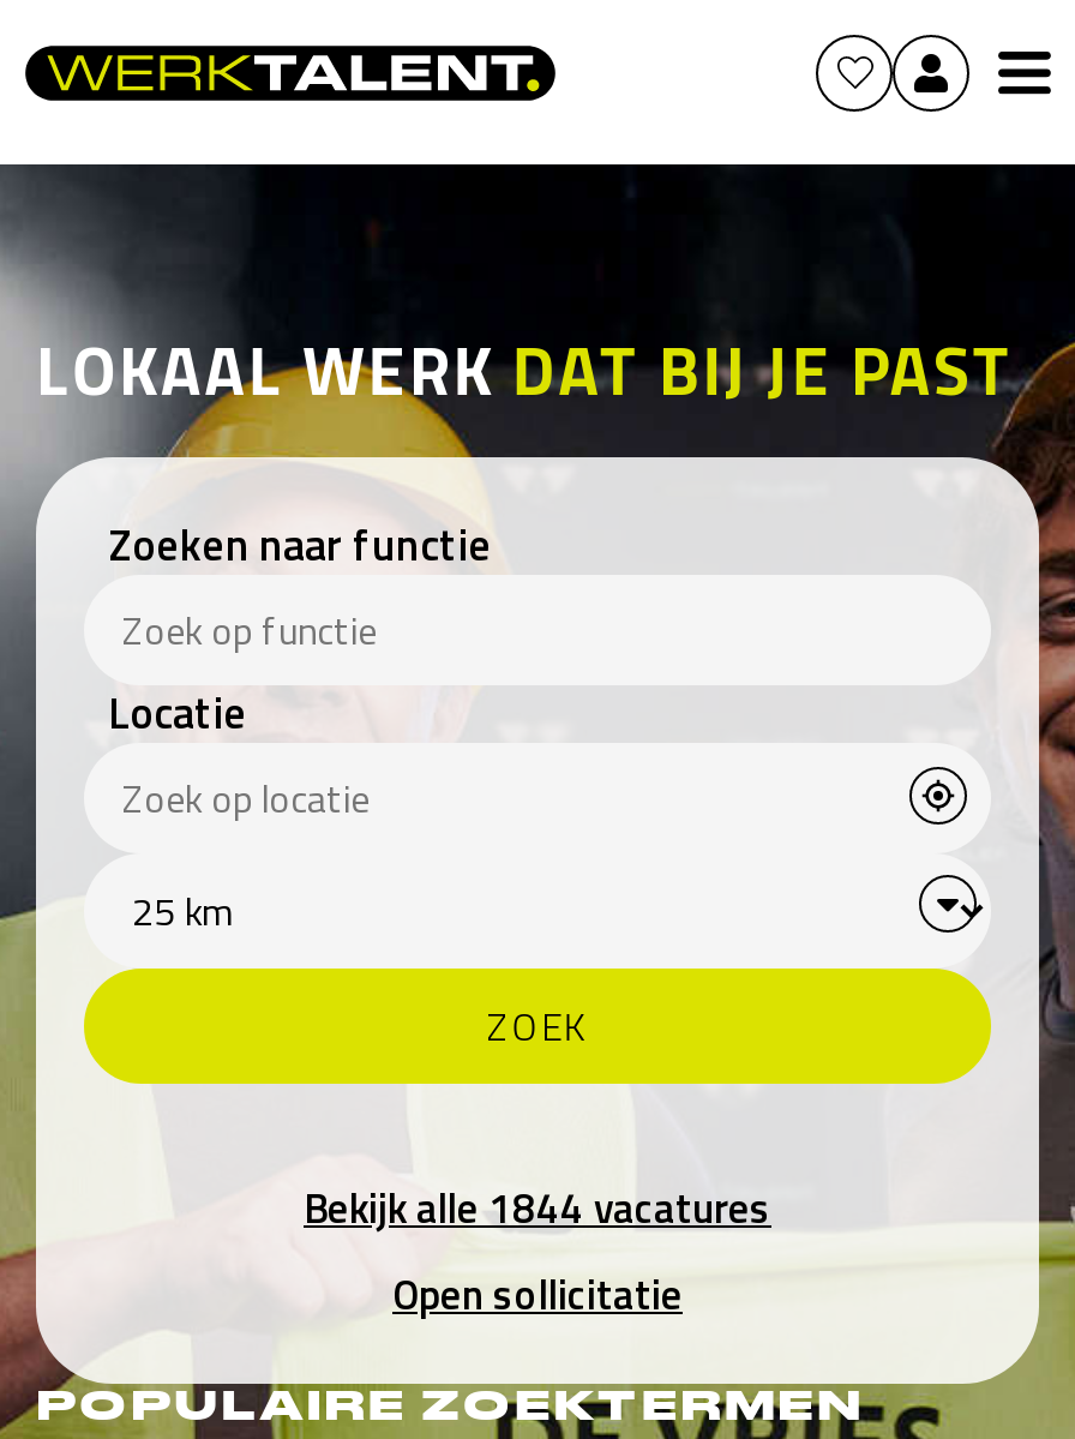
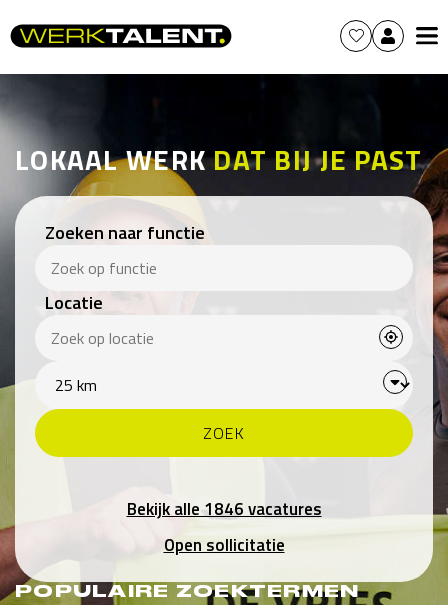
- Bekijk alle 1844 vacatures
+ Bekijk alle 1846 vacatures
